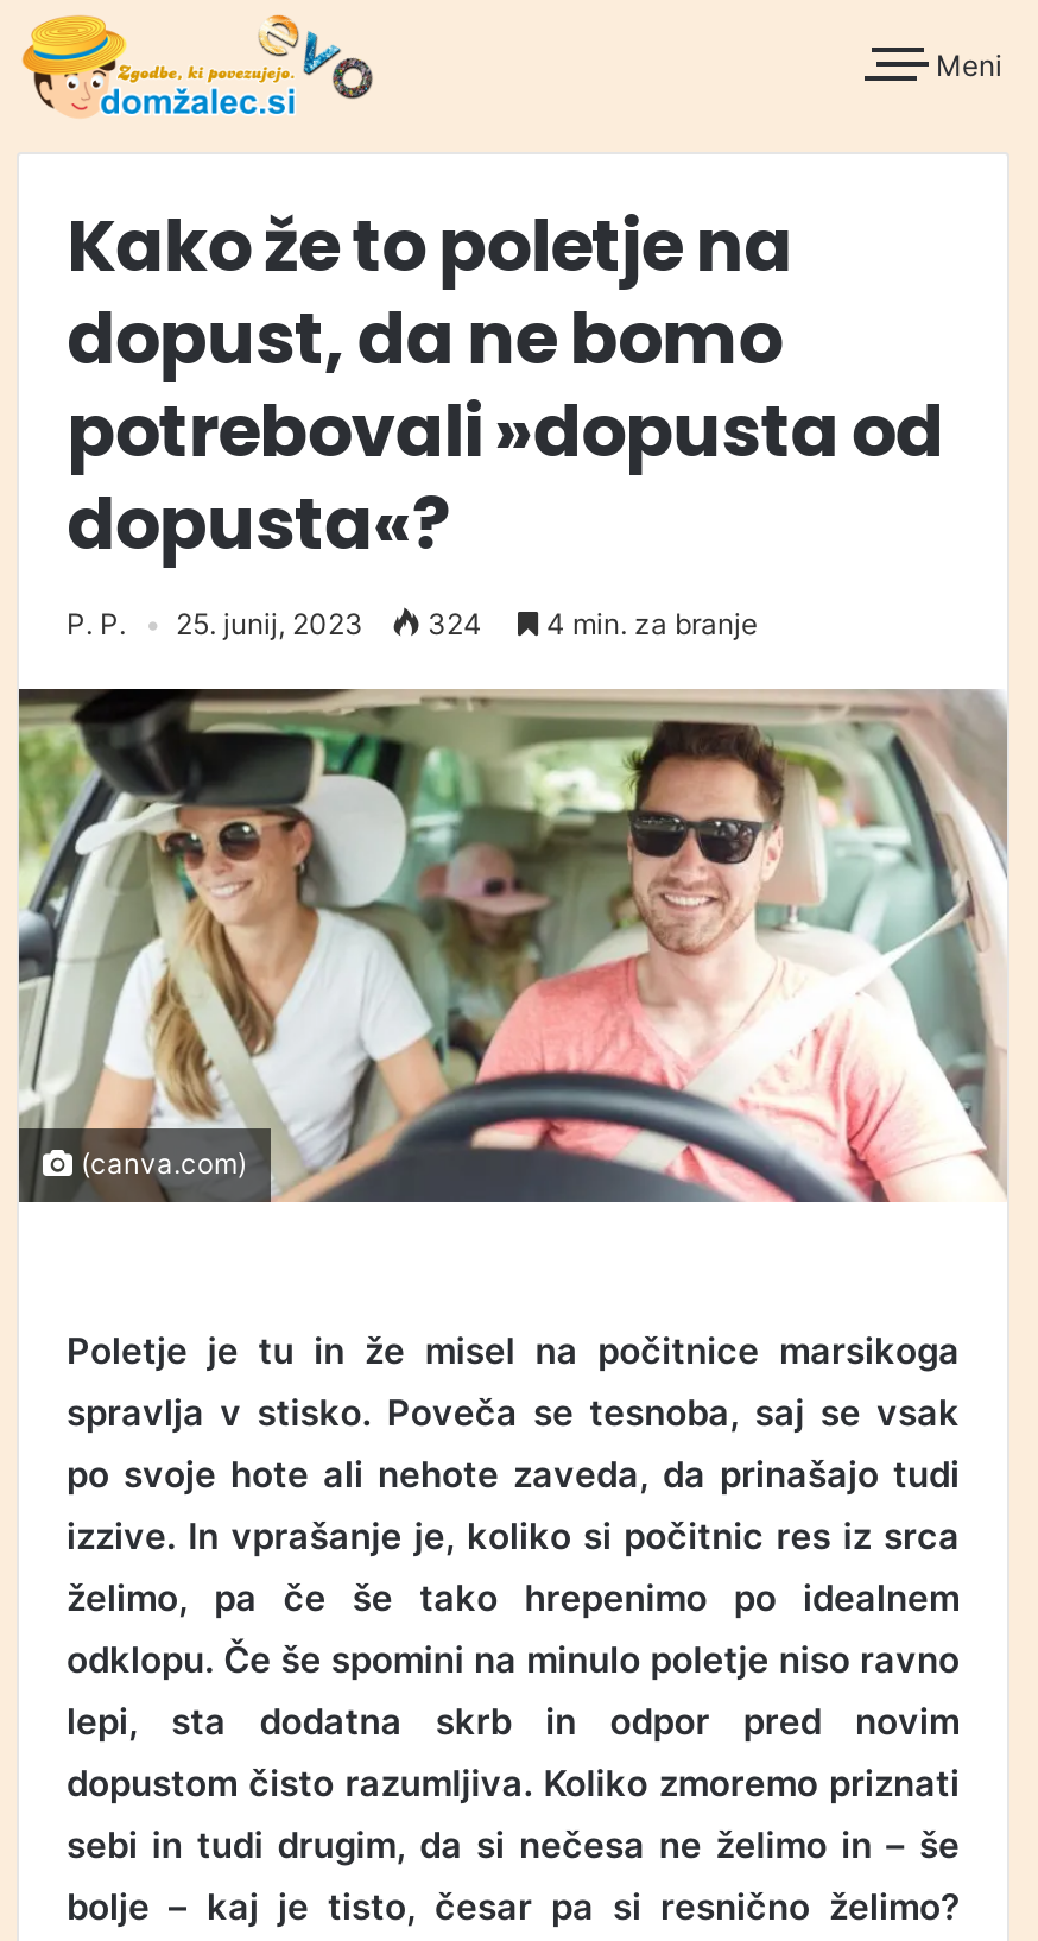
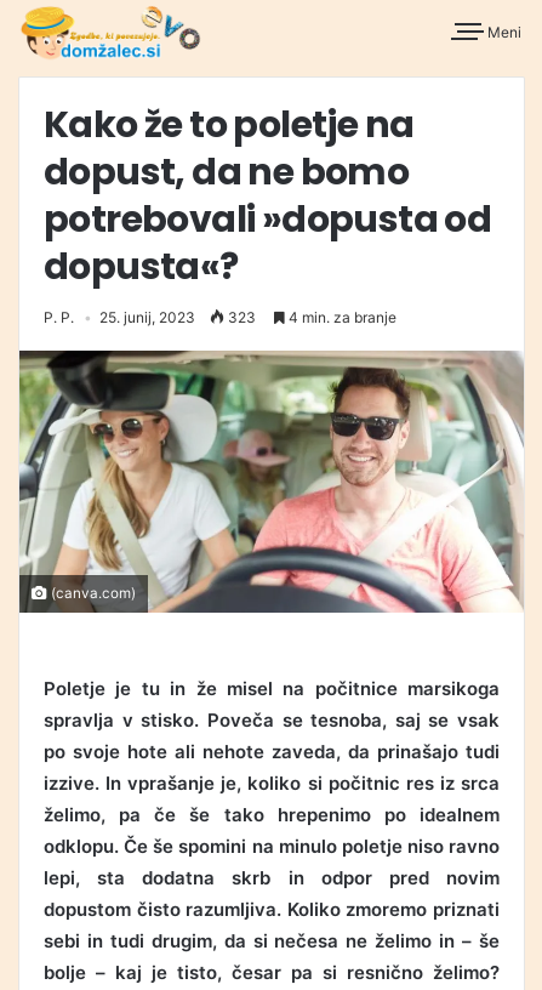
- P. P. 25. junij, 2023 324 4 min. za branje
+ P. P. 25. junij, 2023 323 4 min. za branje
